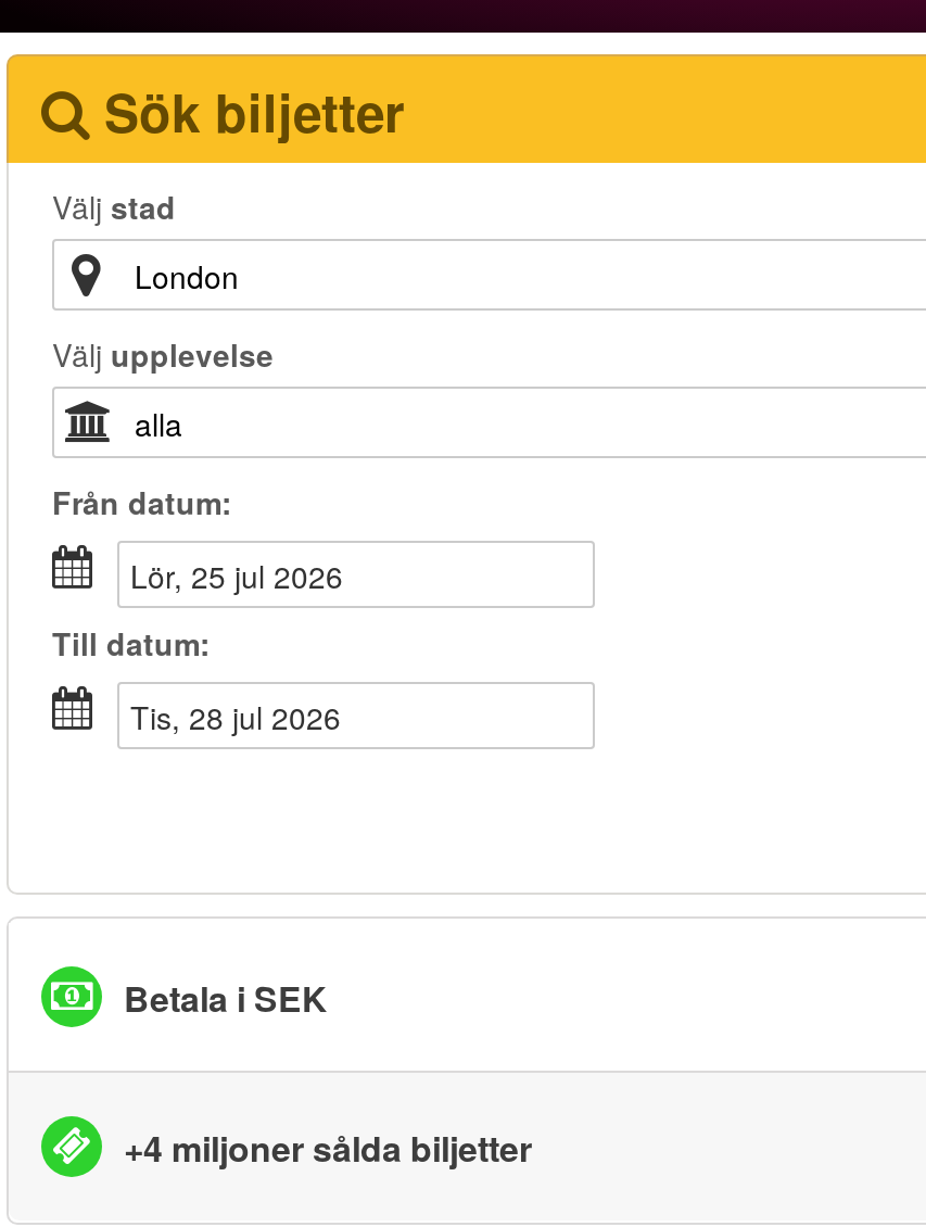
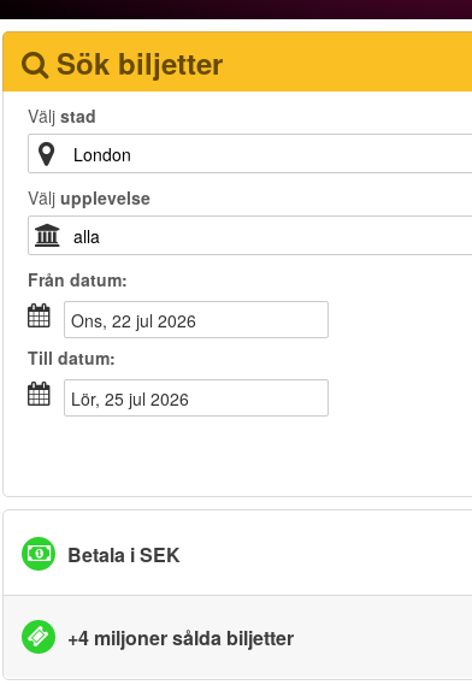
- lör, 25 jul 2026
+ ons, 22 jul 2026

- tis, 28 jul 2026
+ lör, 25 jul 2026
